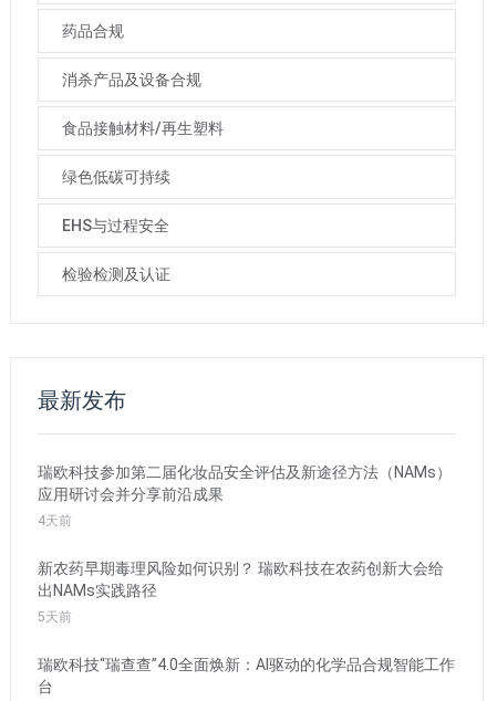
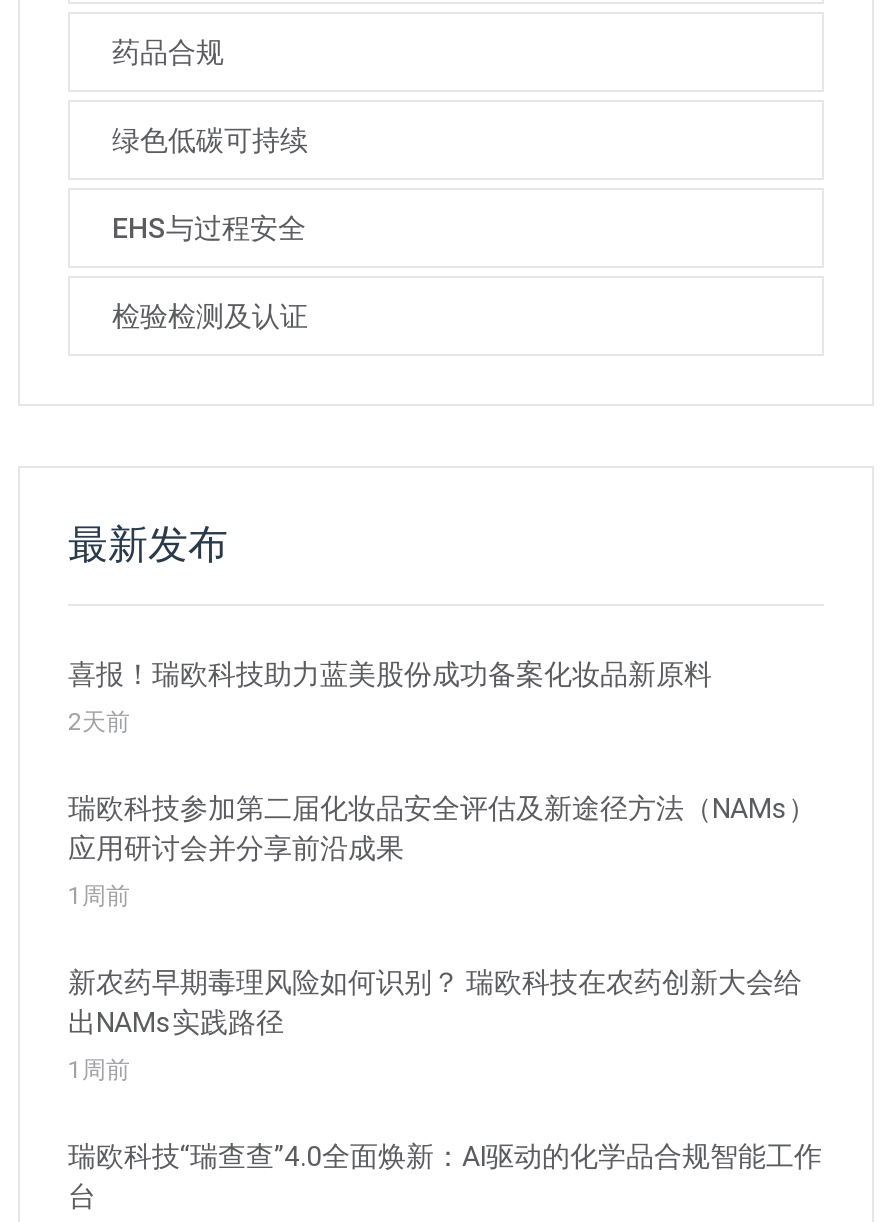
- 消杀产品及设备合规
- 食品接触材料/再生塑料

moved up: 绿色低碳可持续 | EHS与过程安全 | 检验检测及认证 | 最新发布

+ 喜报！瑞欧科技助力蓝美股份成功备案化妆品新原料
+ 2天前

- 4天前
+ 1周前

- 5天前
+ 1周前
